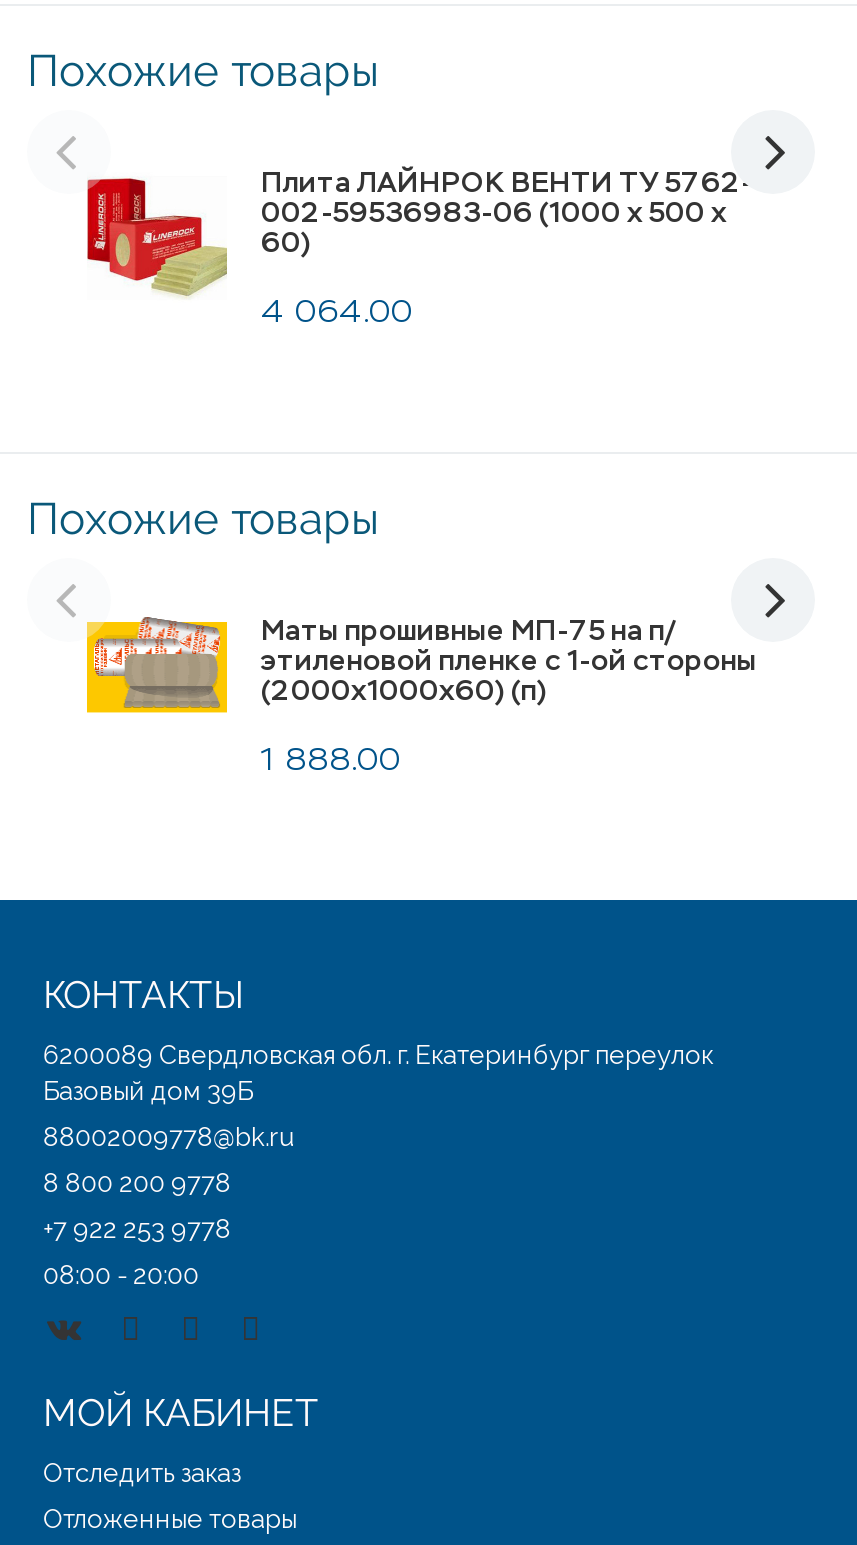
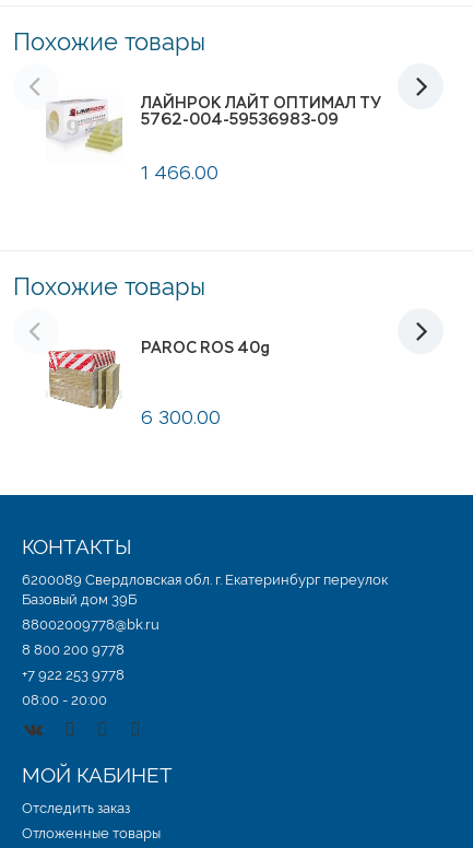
- [image]
- 4 064.00
+ [image]
+ 1 466.00

- Плита ЛАЙНРОК ВЕНТИ ТУ 5762-
- 002-59536983-06 (1000 х 500 х
- 60)
+ ЛАЙНРОК ЛАЙТ ОПТИМАЛ ТУ
+ 5762-004-59536983-09

- [image]
- 1 888.00
+ [image]
+ 6 300.00

- Маты прошивные МП-75 на п/
- этиленовой пленке с 1-ой стороны
- (2000x1000x60) (п)
+ PAROC ROS 40g
